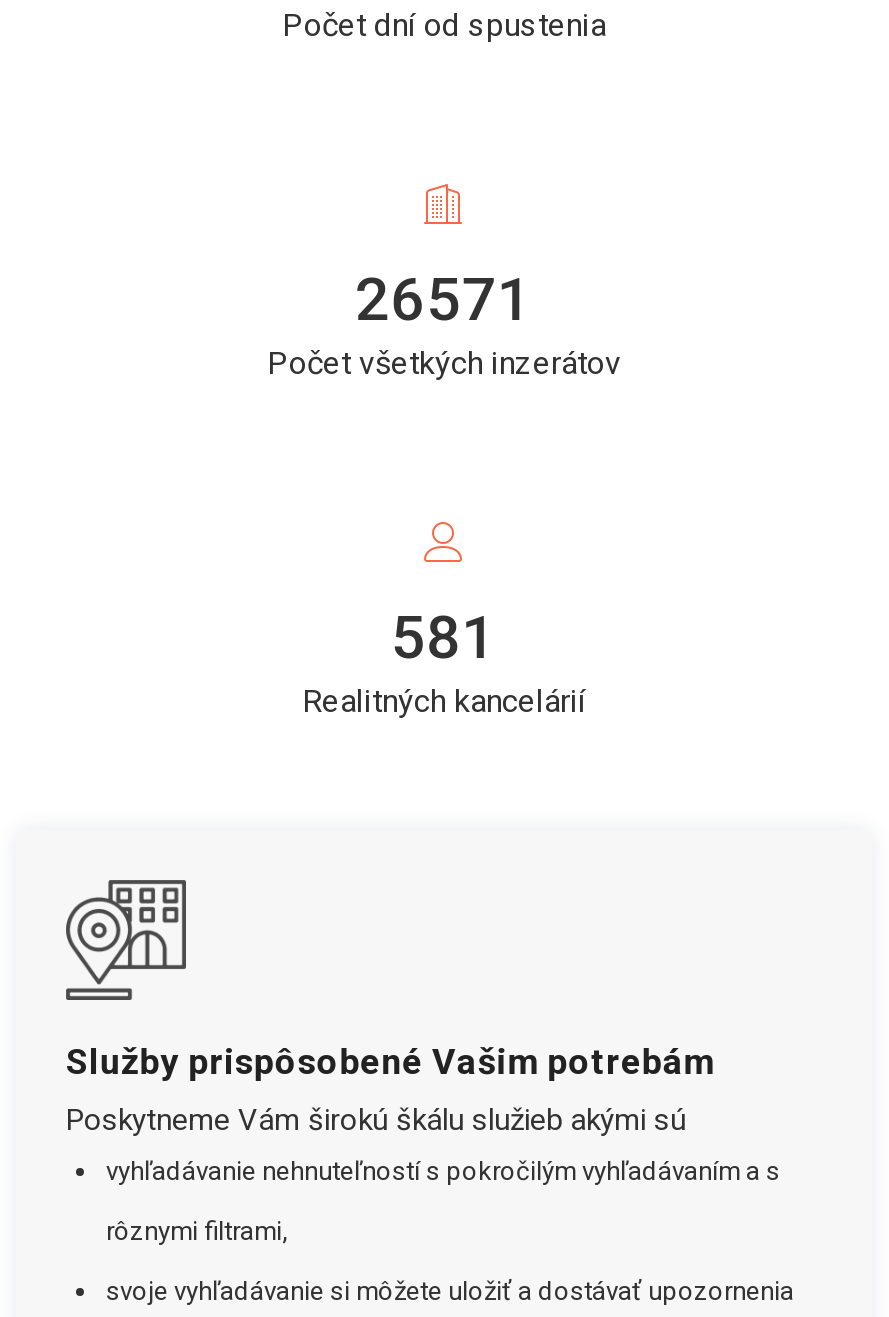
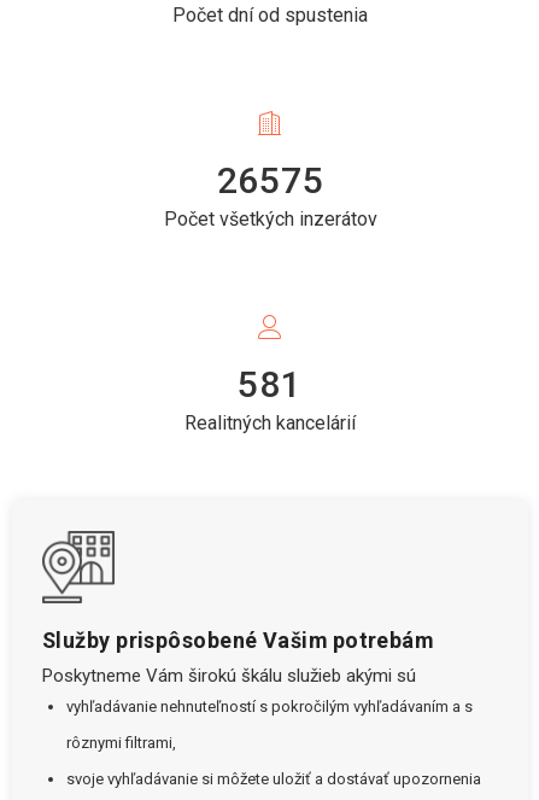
- 26571
+ 26575
